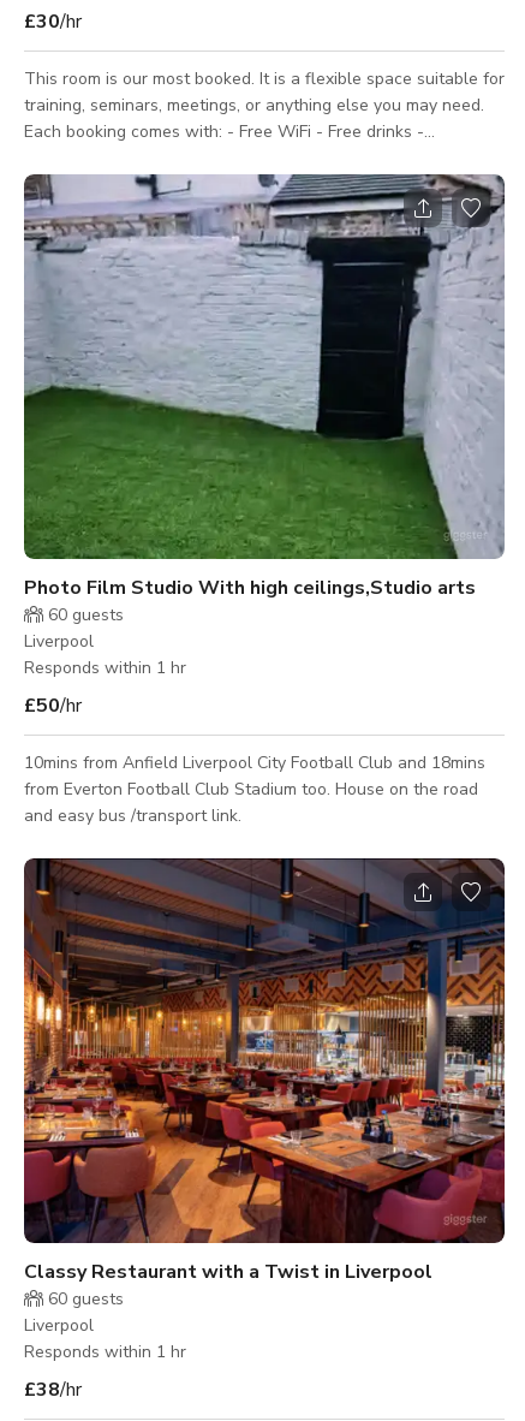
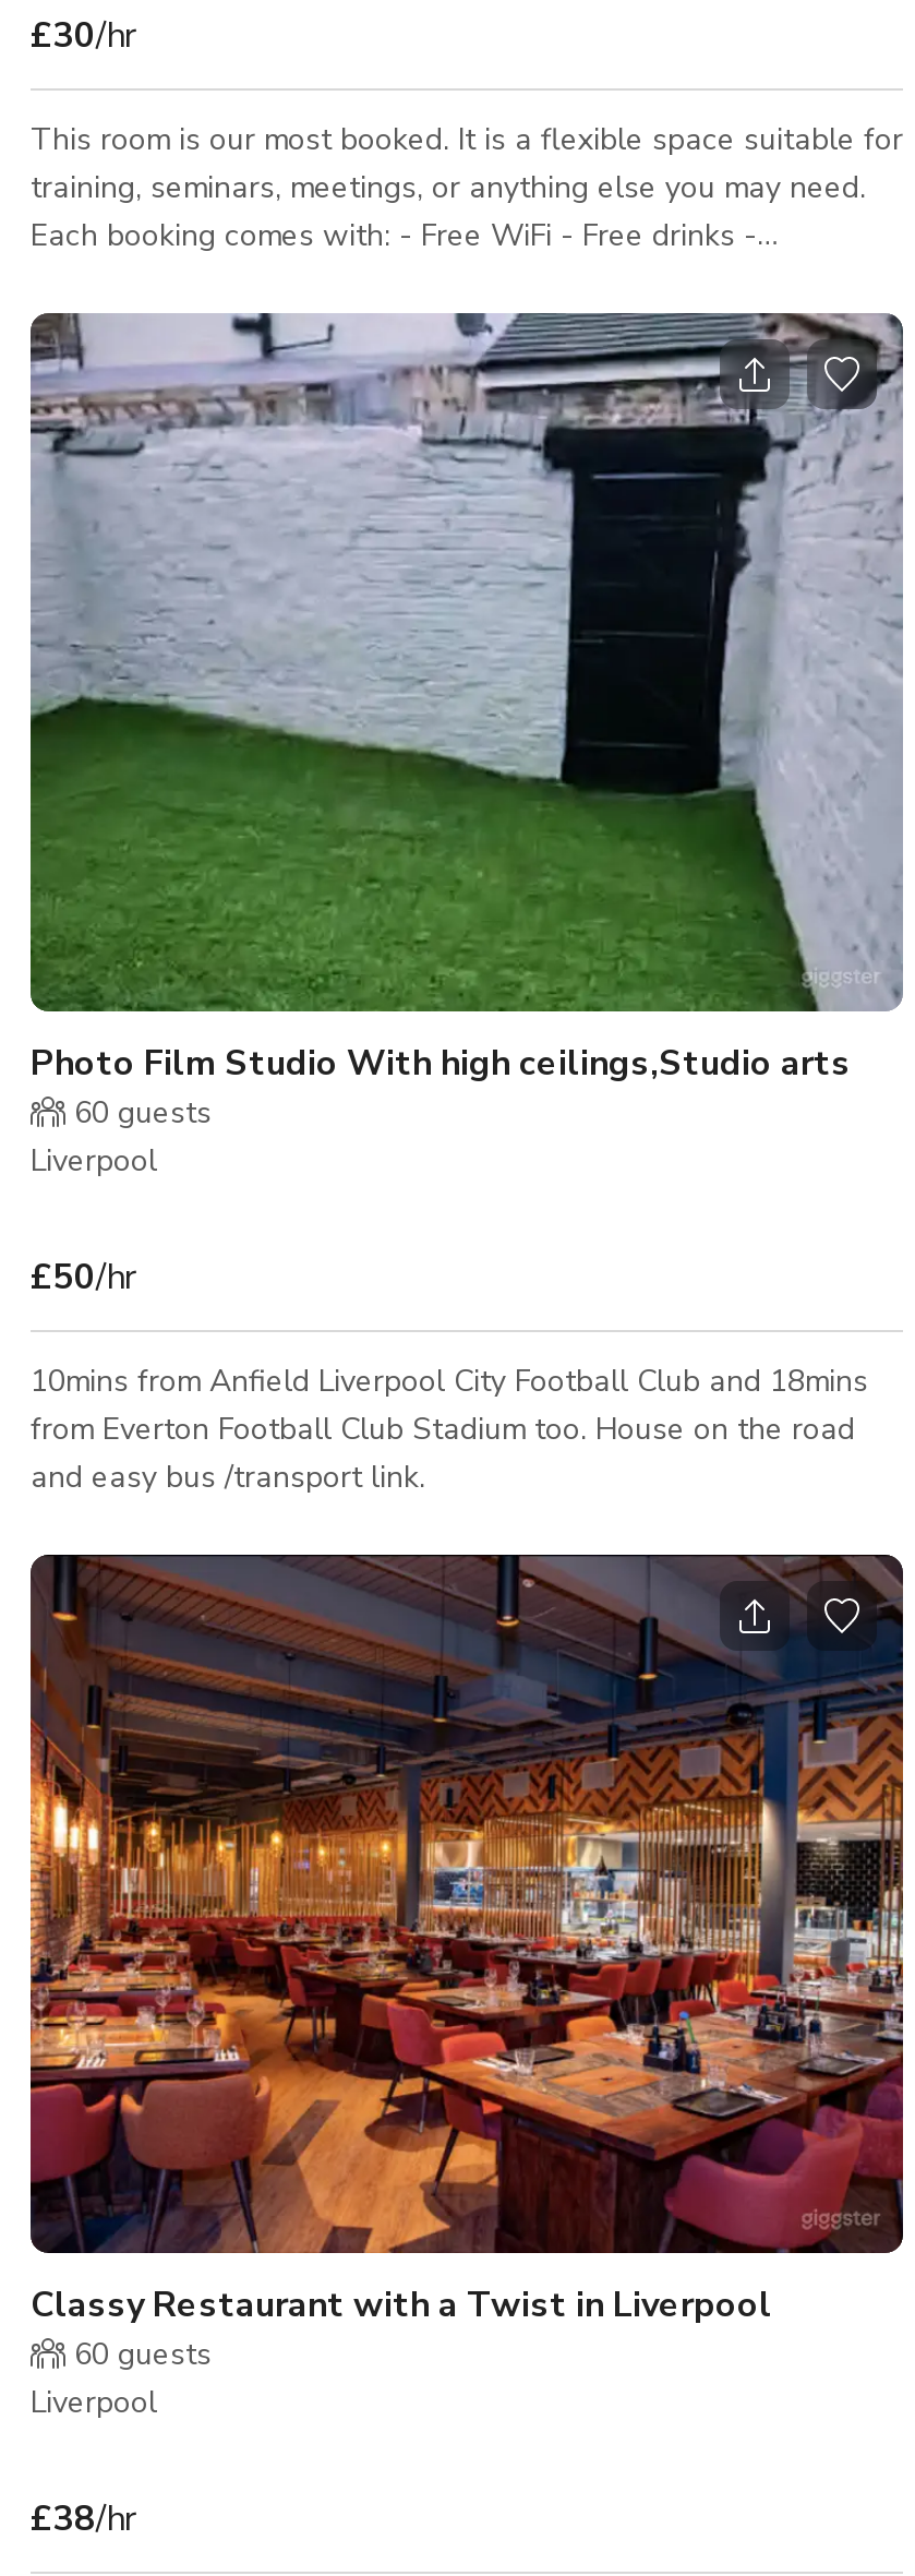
- Responds within 1 hr

- Responds within 1 hr
